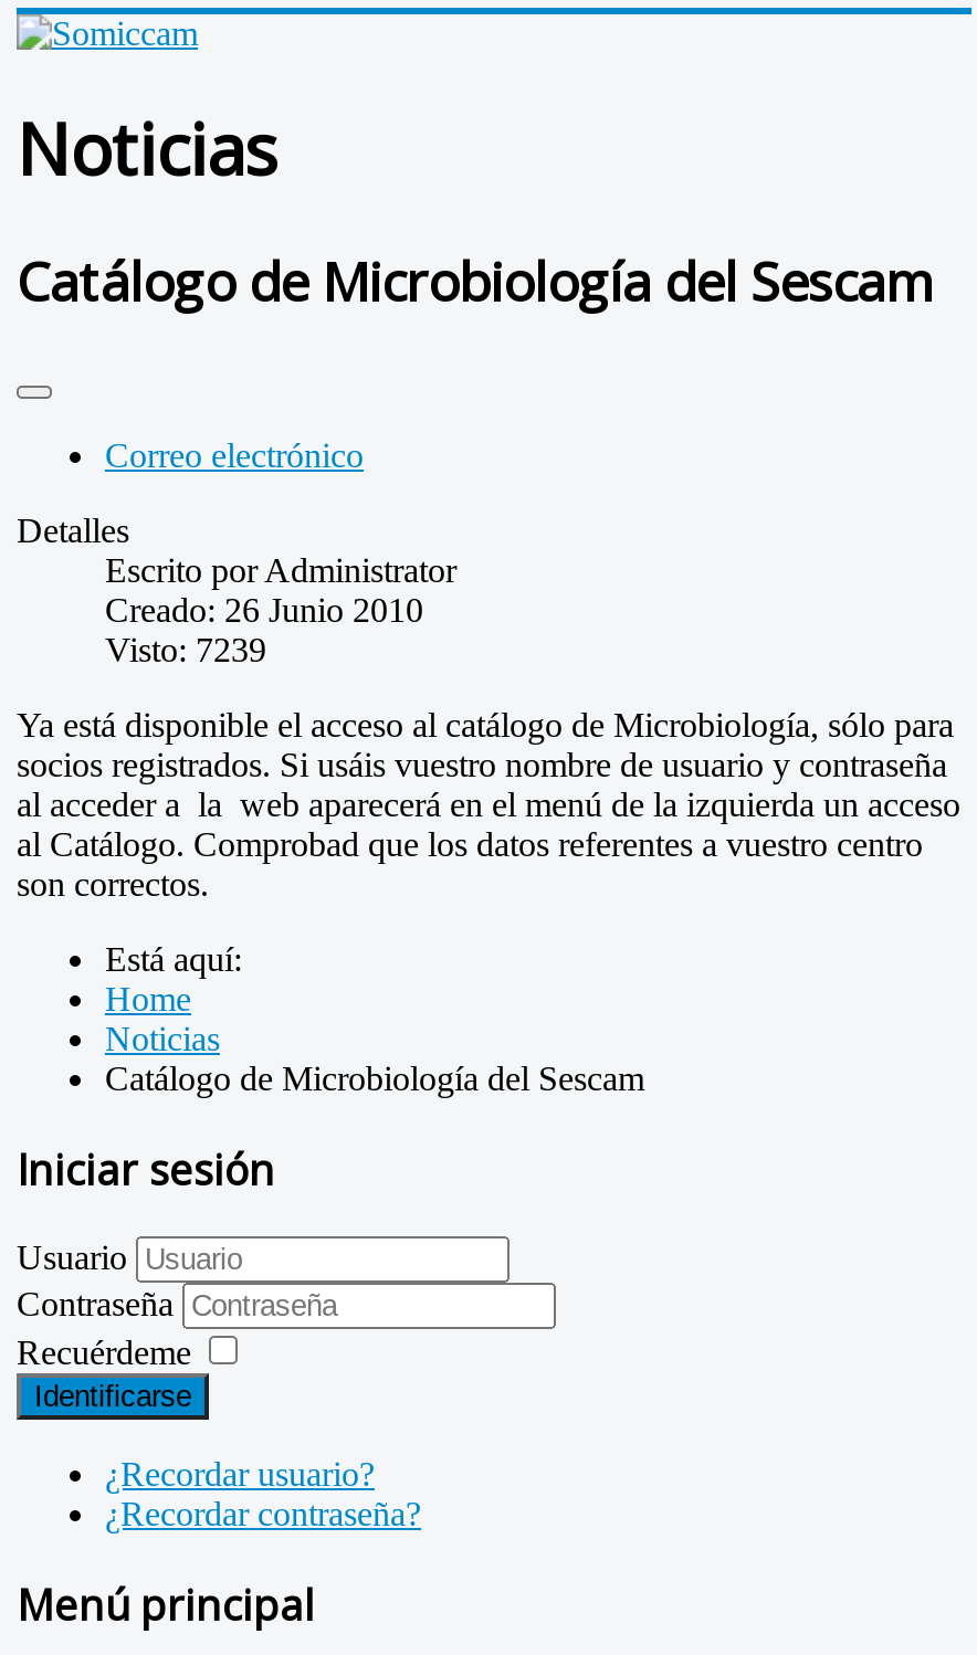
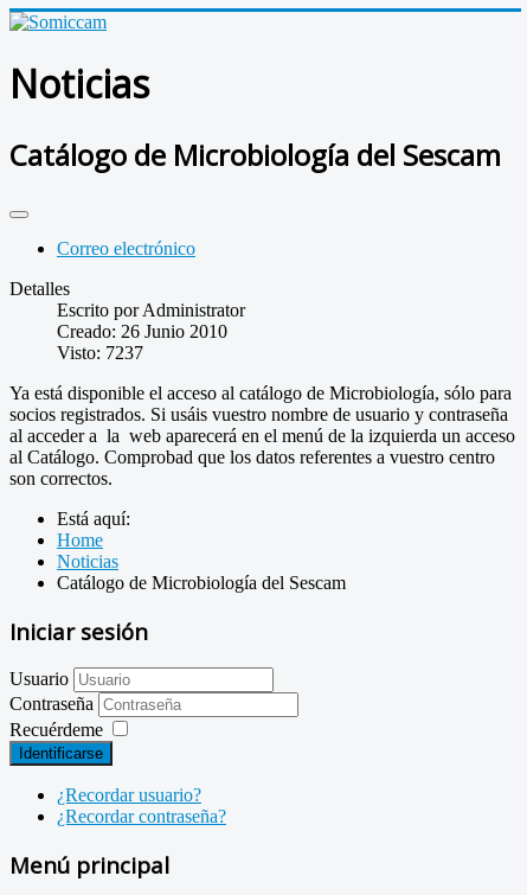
- Visto: 7239
+ Visto: 7237
